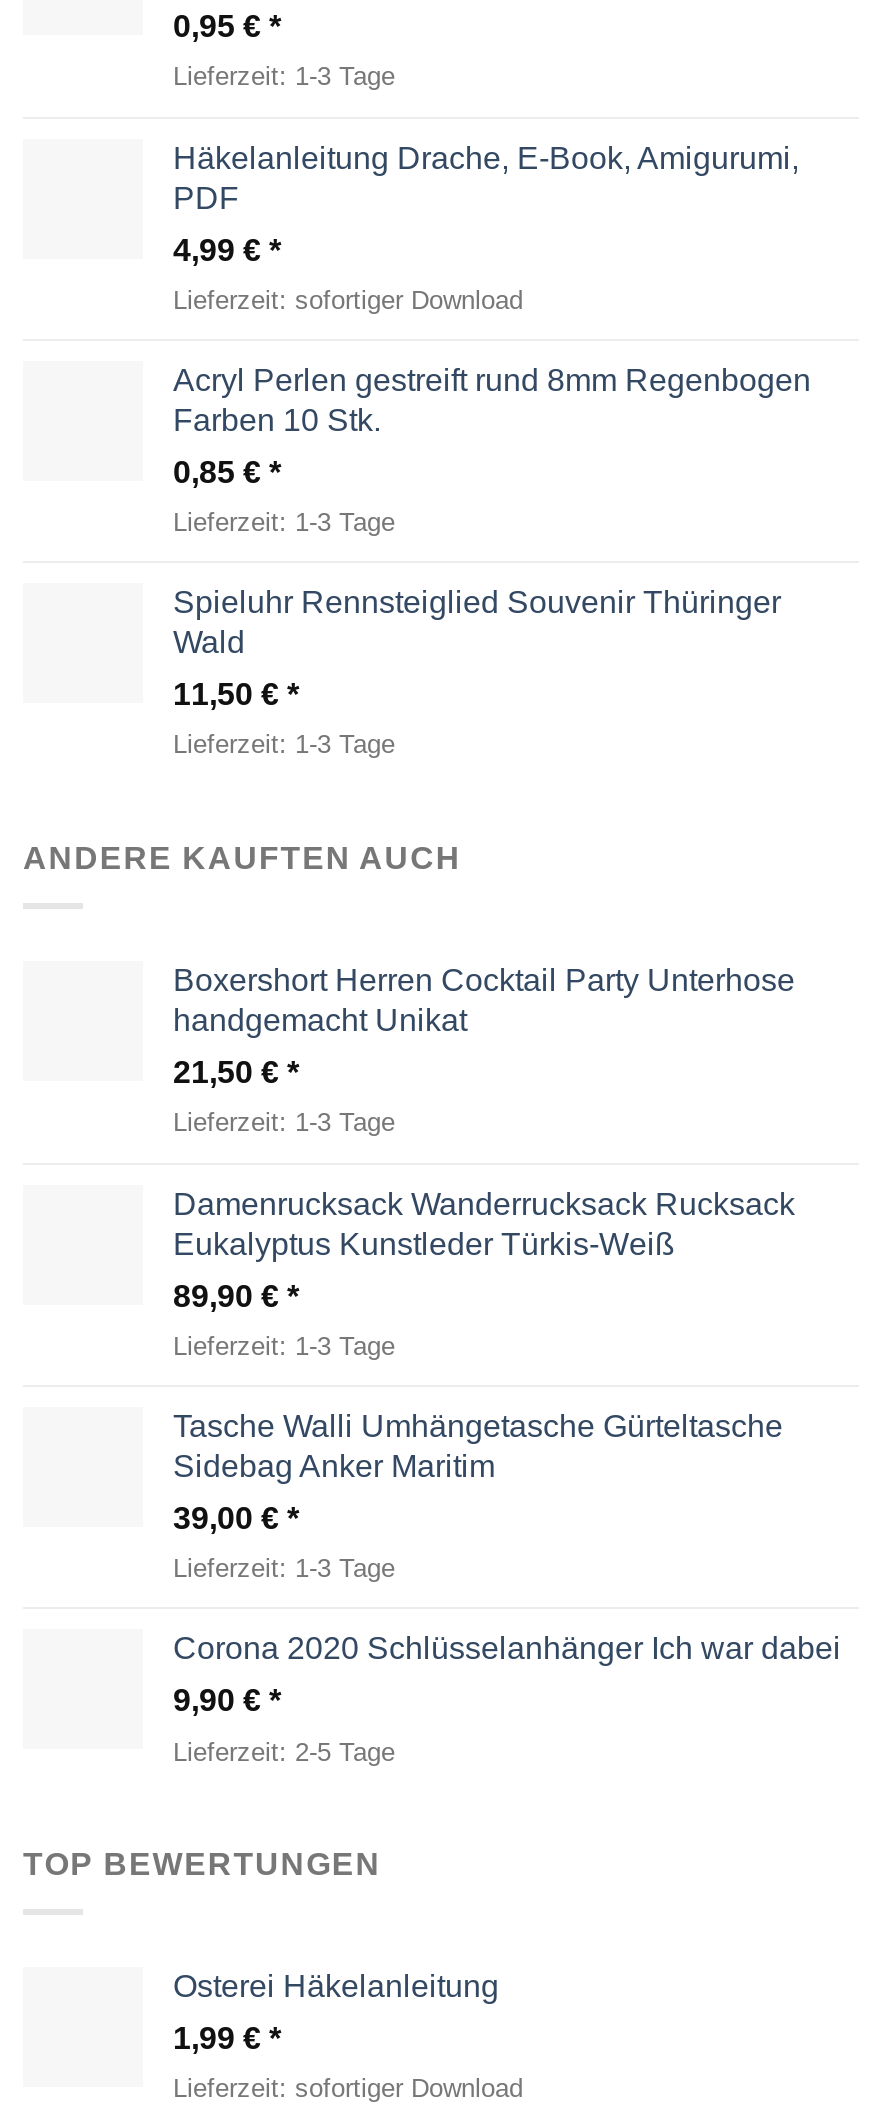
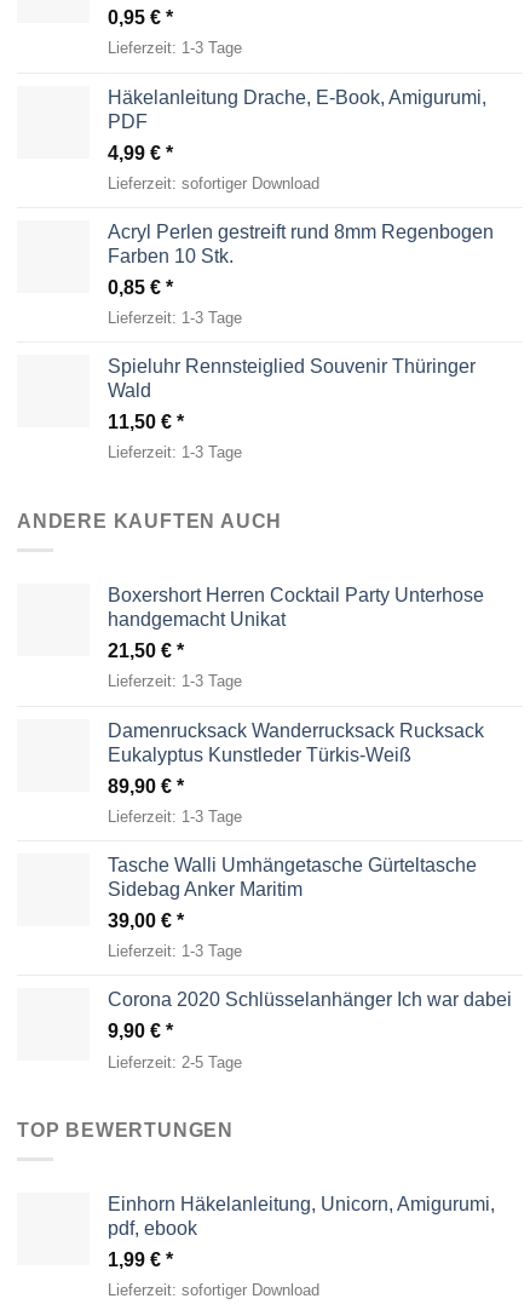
- Osterei Häkelanleitung
+ Einhorn Häkelanleitung, Unicorn, Amigurumi,
+ pdf, ebook
